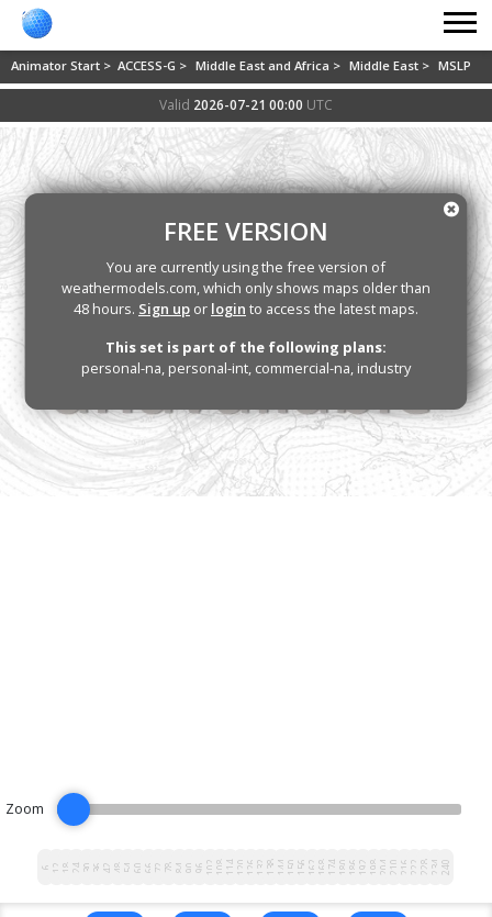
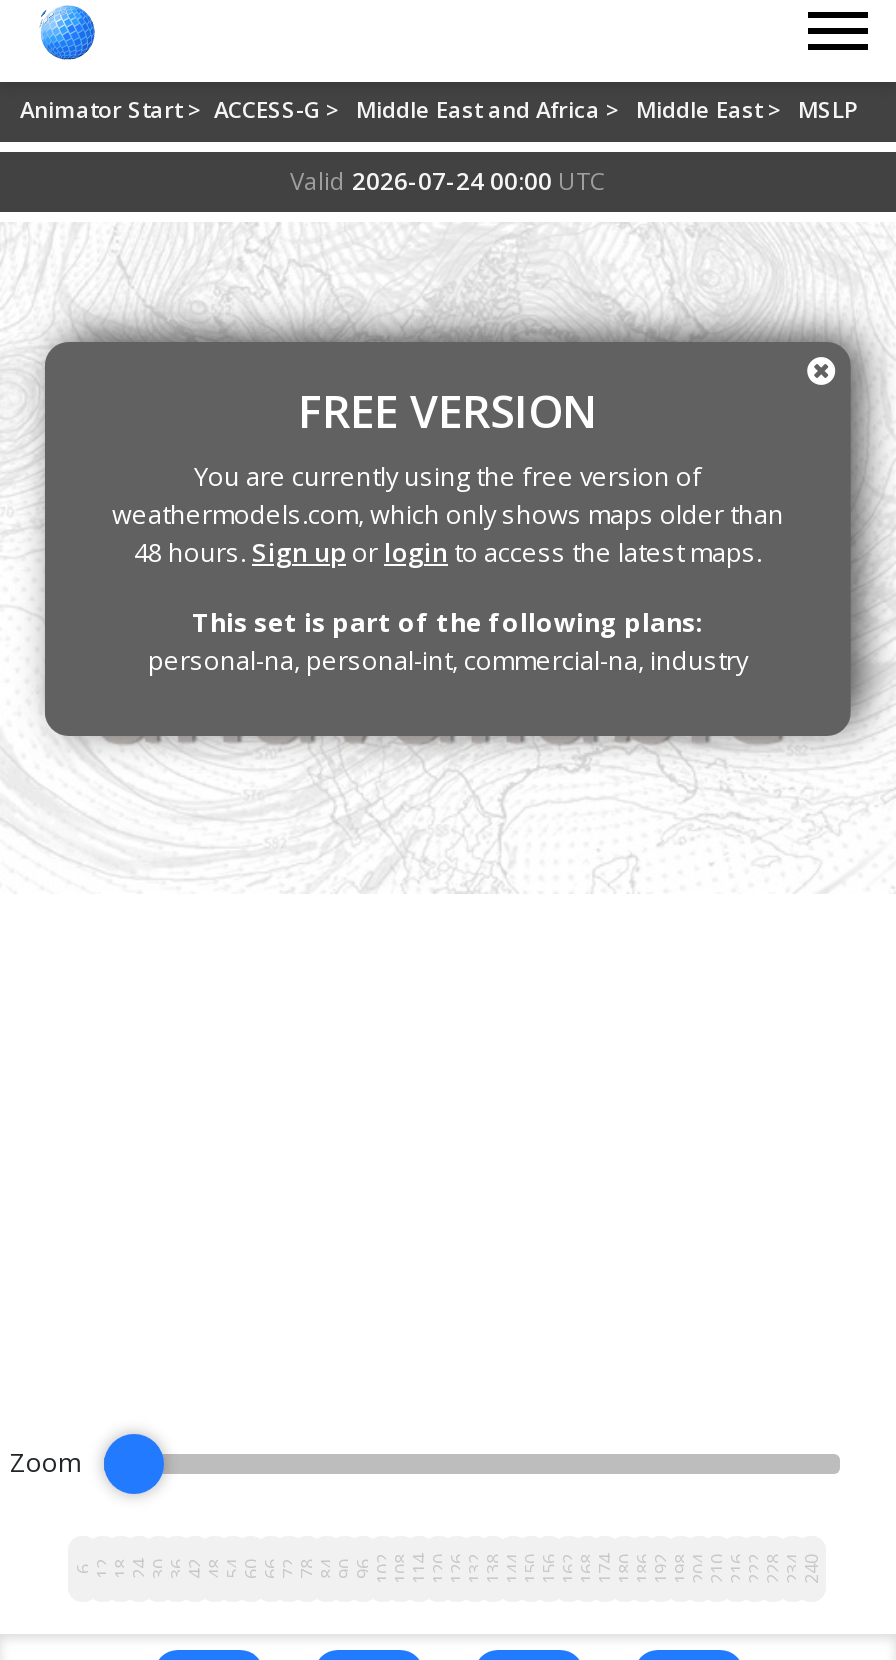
- Valid 2026-07-21 00:00 UTC
+ Valid 2026-07-24 00:00 UTC
